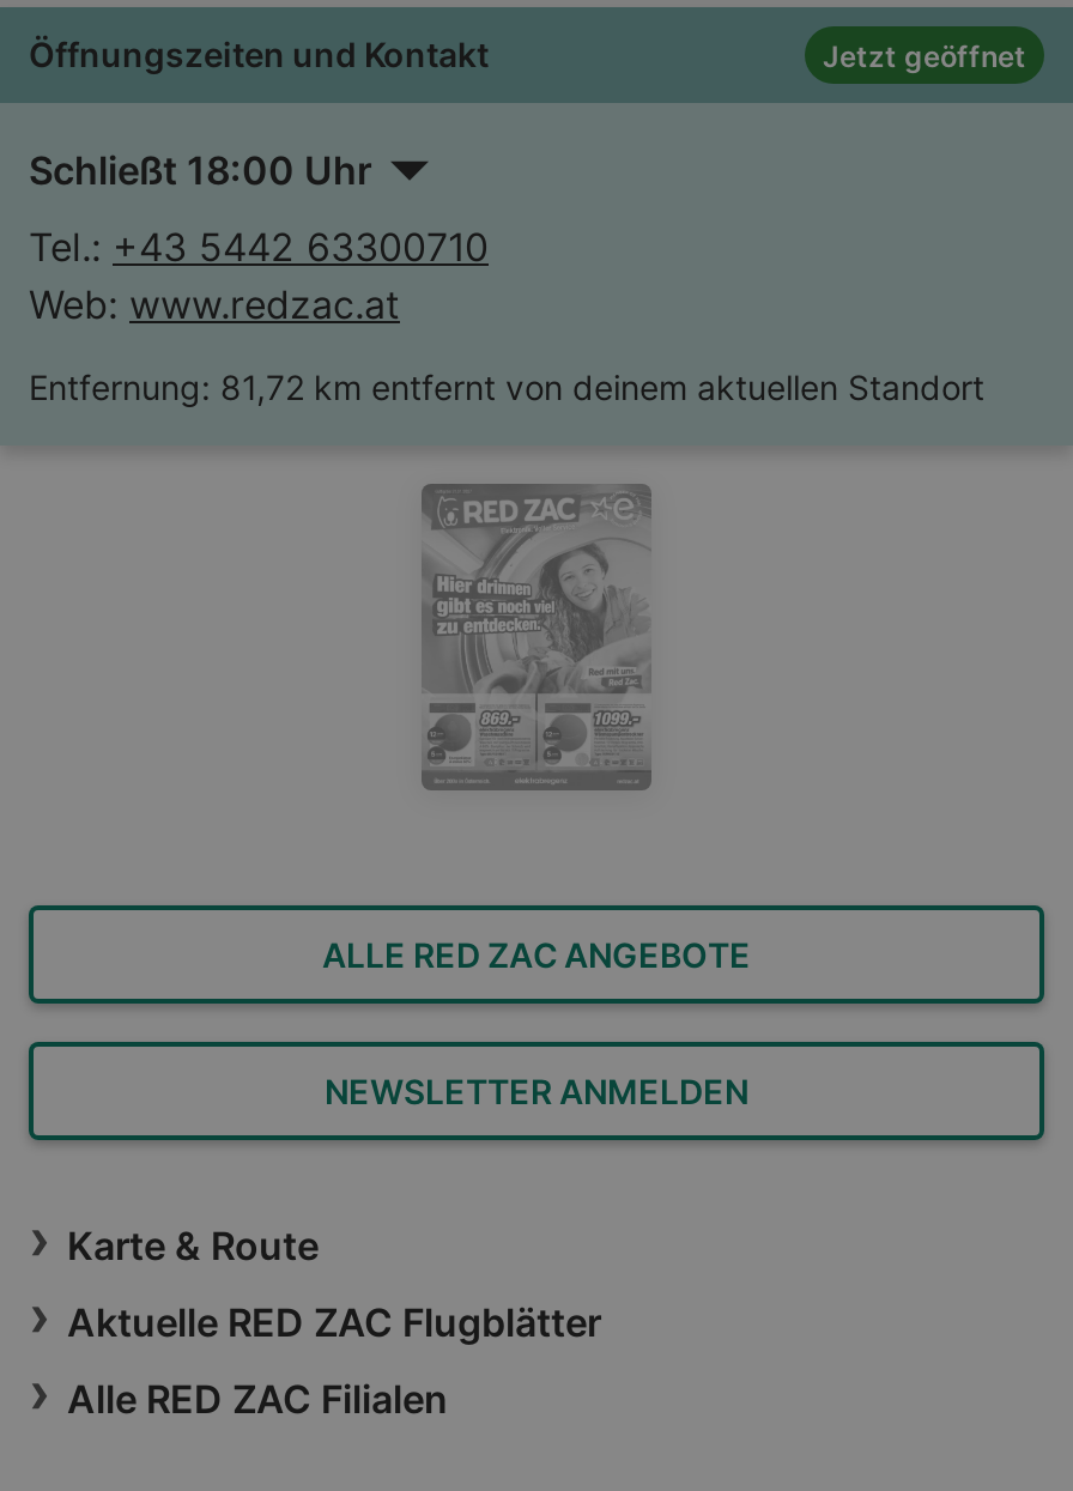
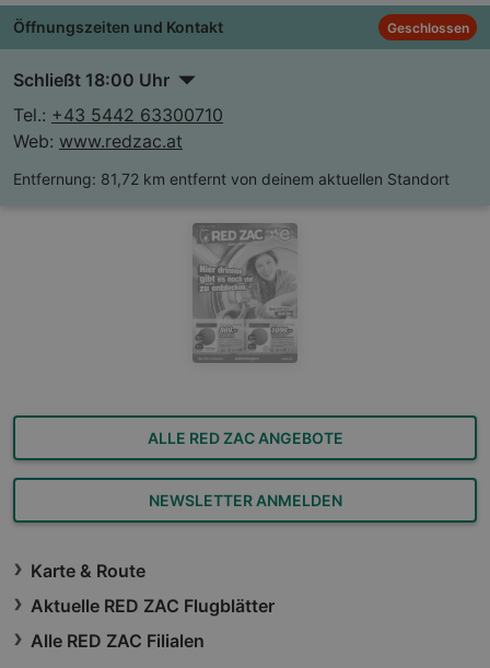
- Jetzt geöffnet
+ Geschlossen
